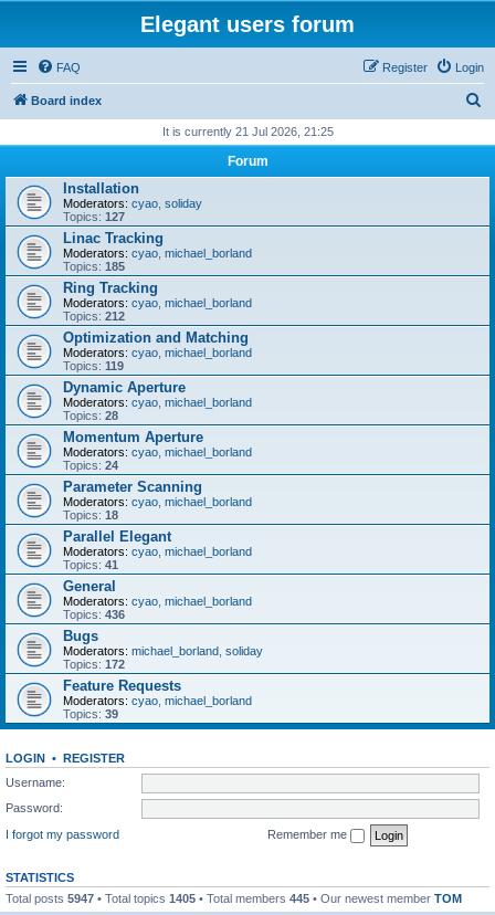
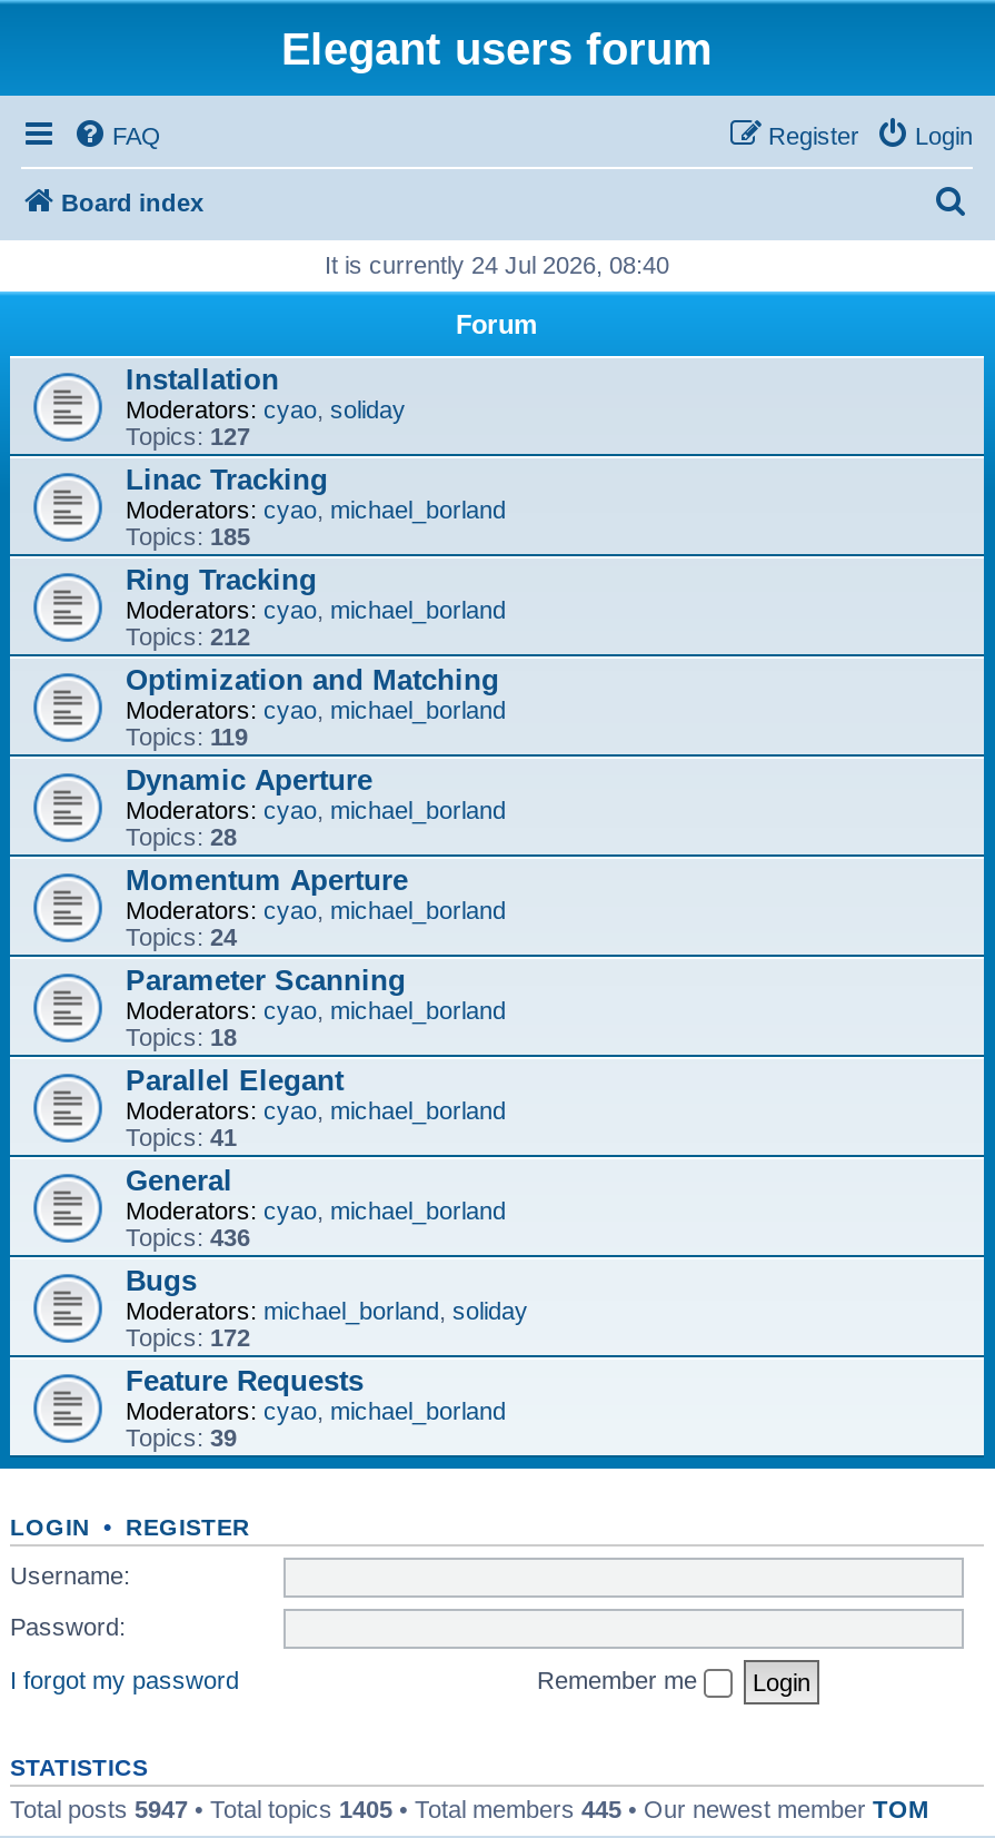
- It is currently 21 Jul 2026, 21:25
+ It is currently 24 Jul 2026, 08:40
